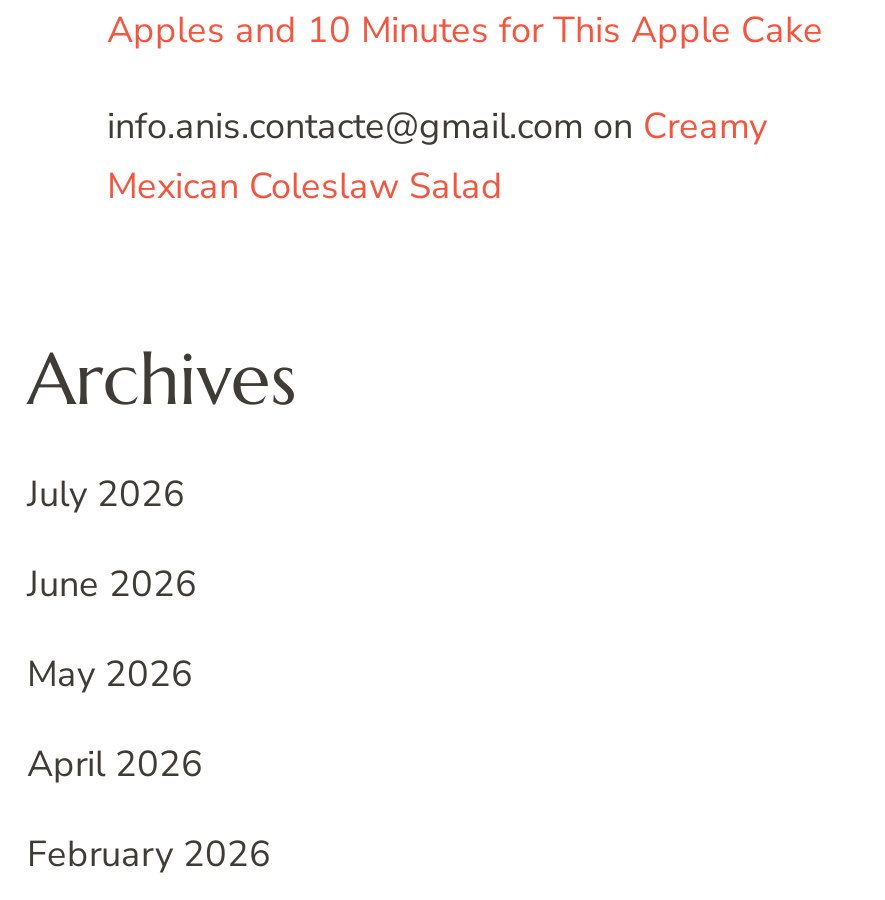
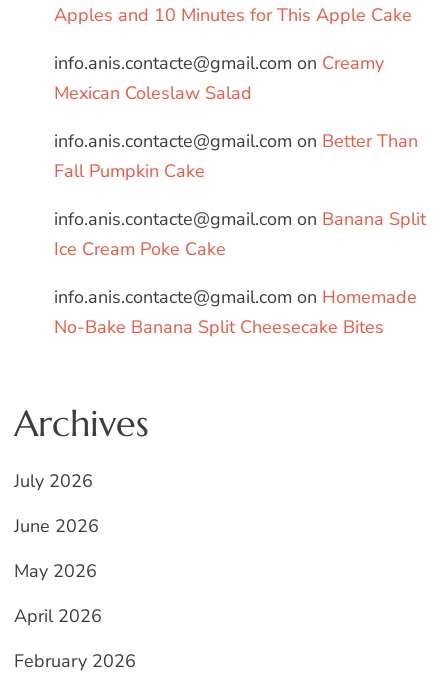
+ info.anis.contacte@gmail.com on Better Than
+ Fall Pumpkin Cake
+ info.anis.contacte@gmail.com on Banana Split
+ Ice Cream Poke Cake
+ info.anis.contacte@gmail.com on Homemade
+ No-Bake Banana Split Cheesecake Bites
